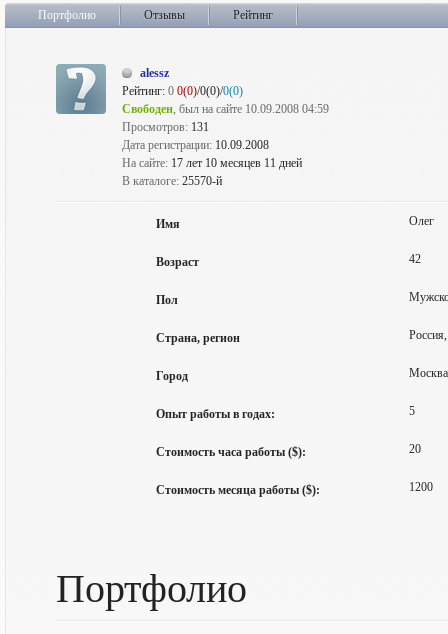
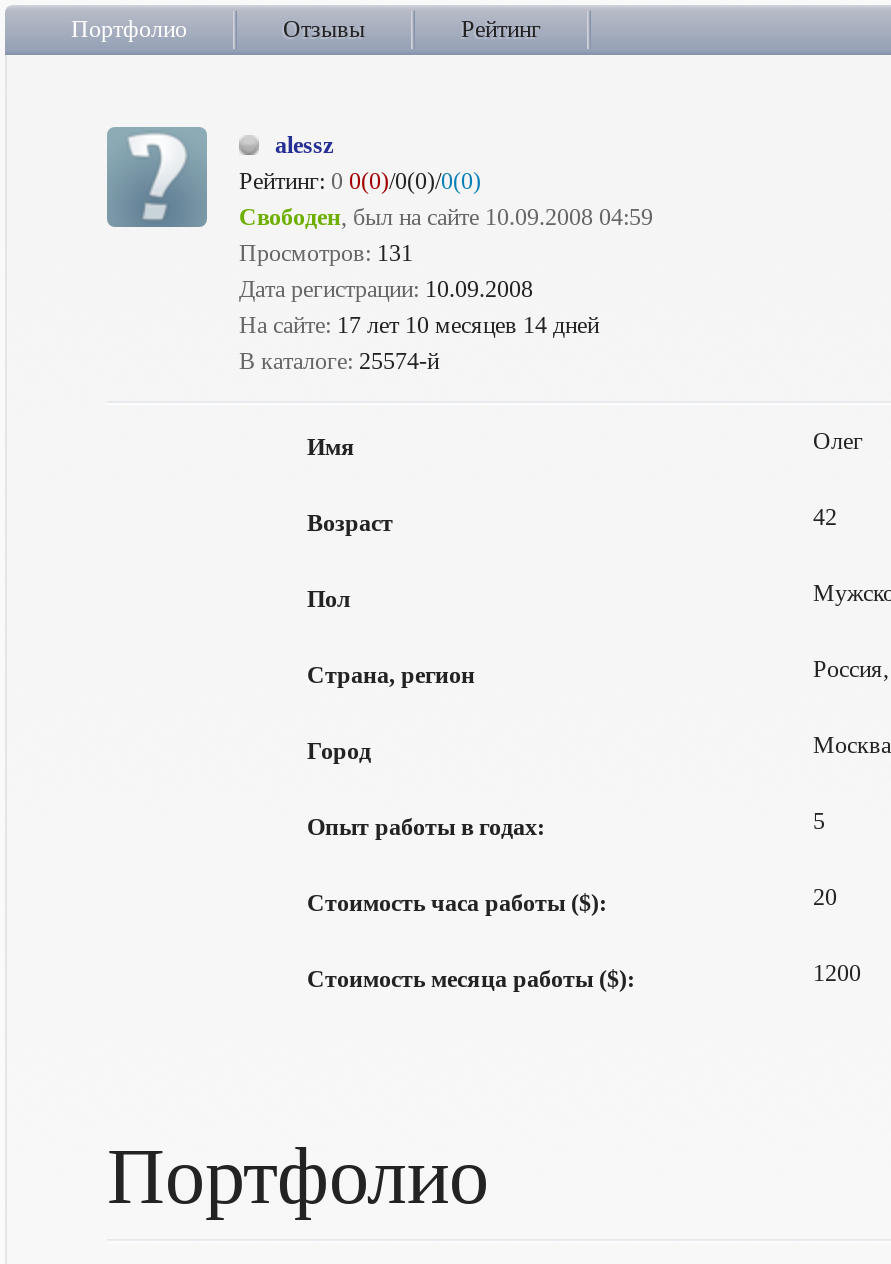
- На сайте: 17 лет 10 месяцев 11 дней
+ На сайте: 17 лет 10 месяцев 14 дней

- В каталоге: 25570-й
+ В каталоге: 25574-й
